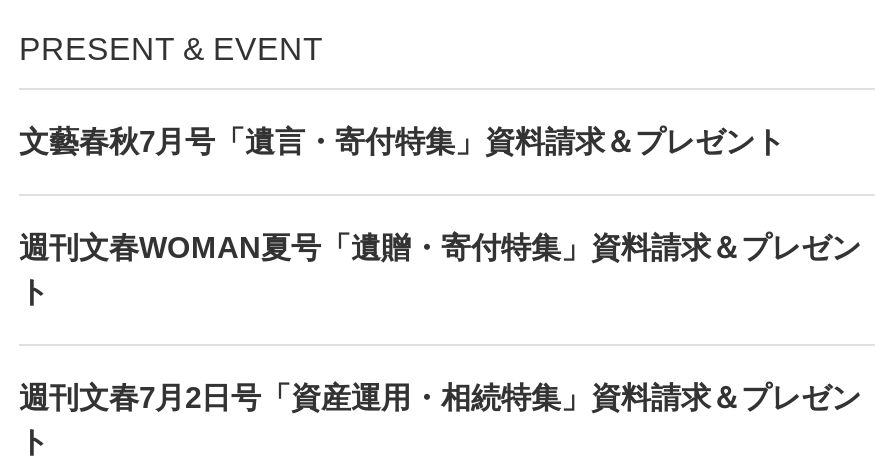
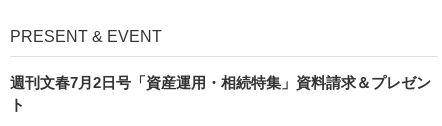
- 文藝春秋7月号「遺言・寄付特集」資料請求＆プレゼント
- 週刊文春WOMAN夏号「遺贈・寄付特集」資料請求＆プレゼン
- ト
